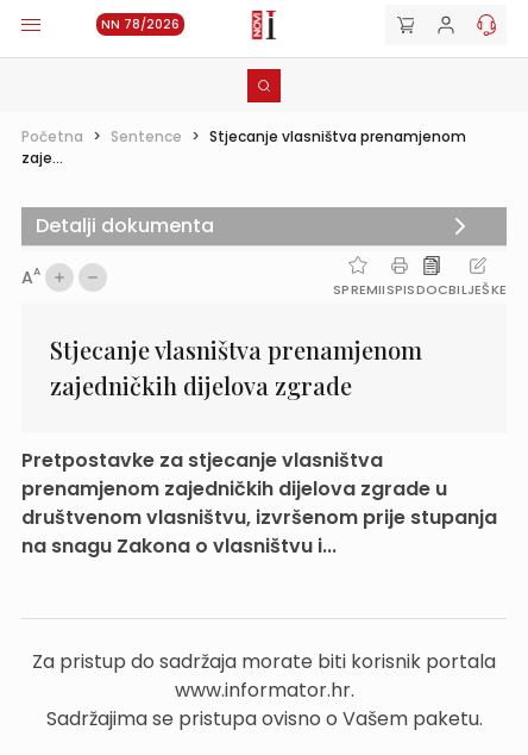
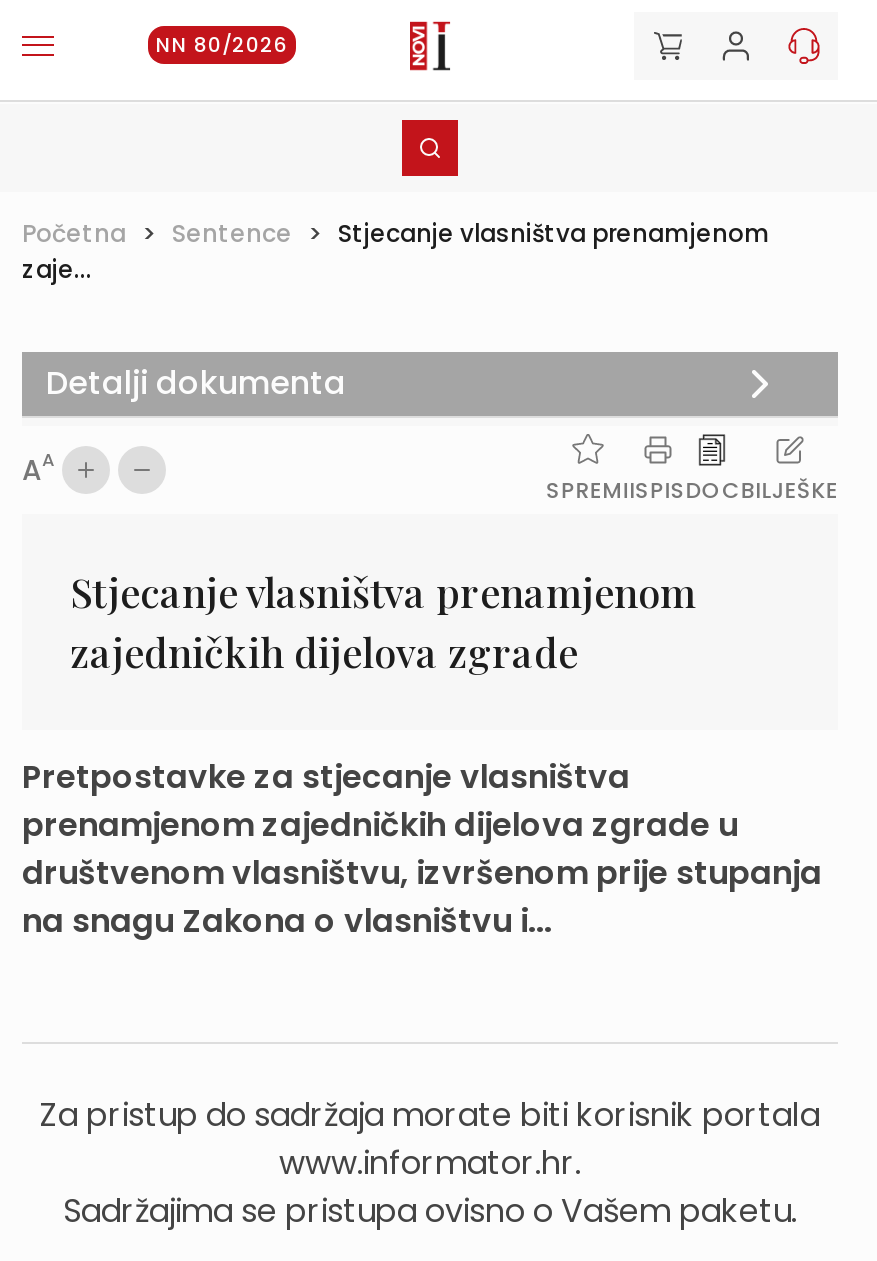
- NN 78/2026
+ NN 80/2026
